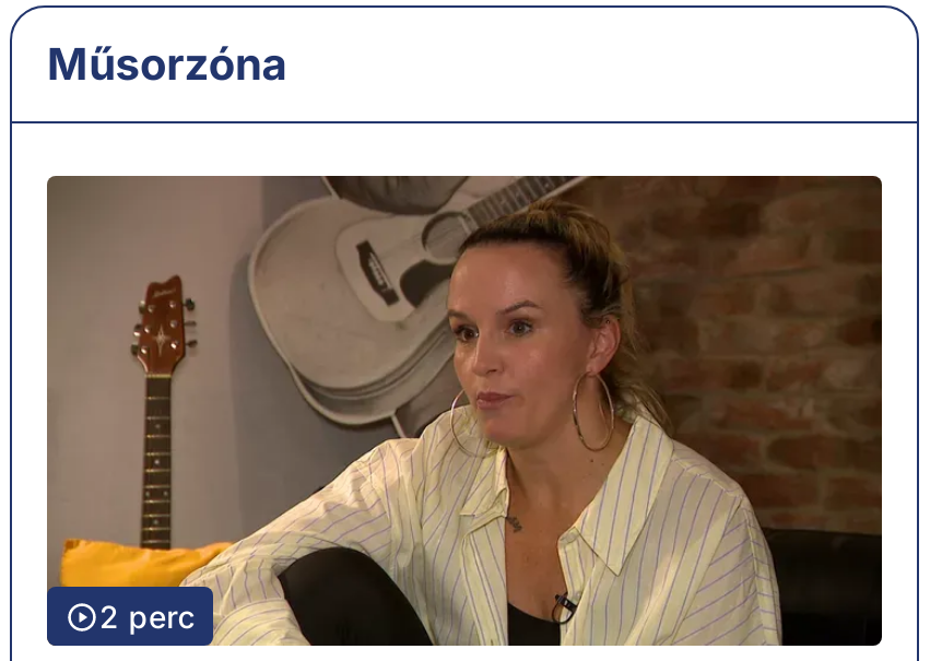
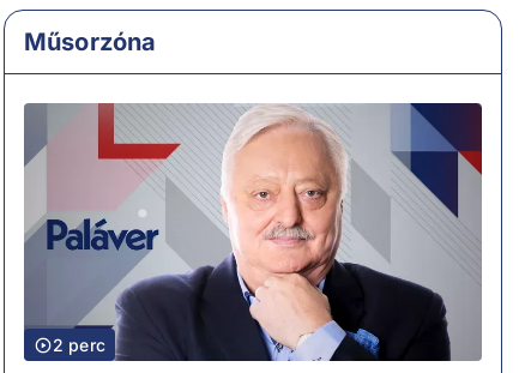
- [image]
+ [image]
